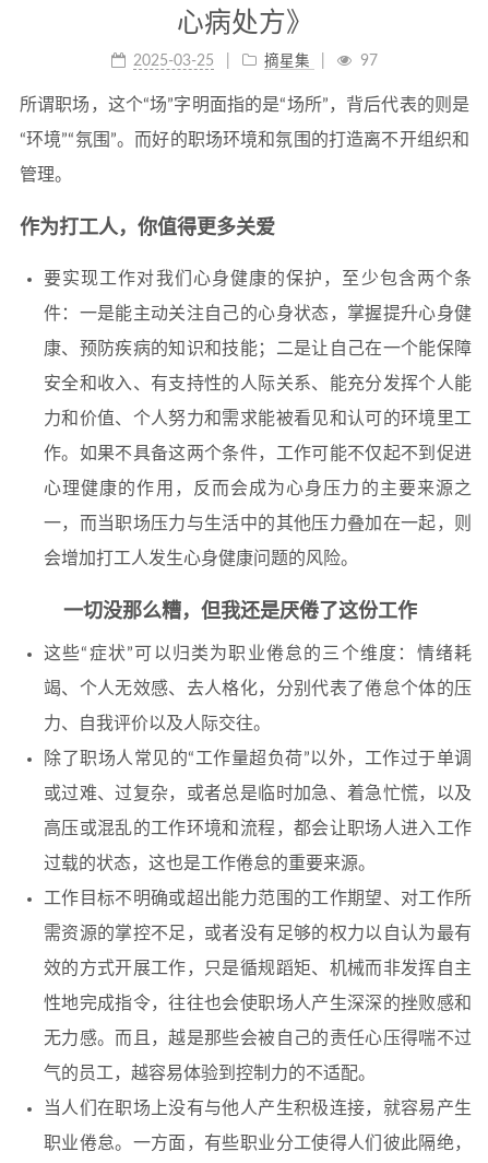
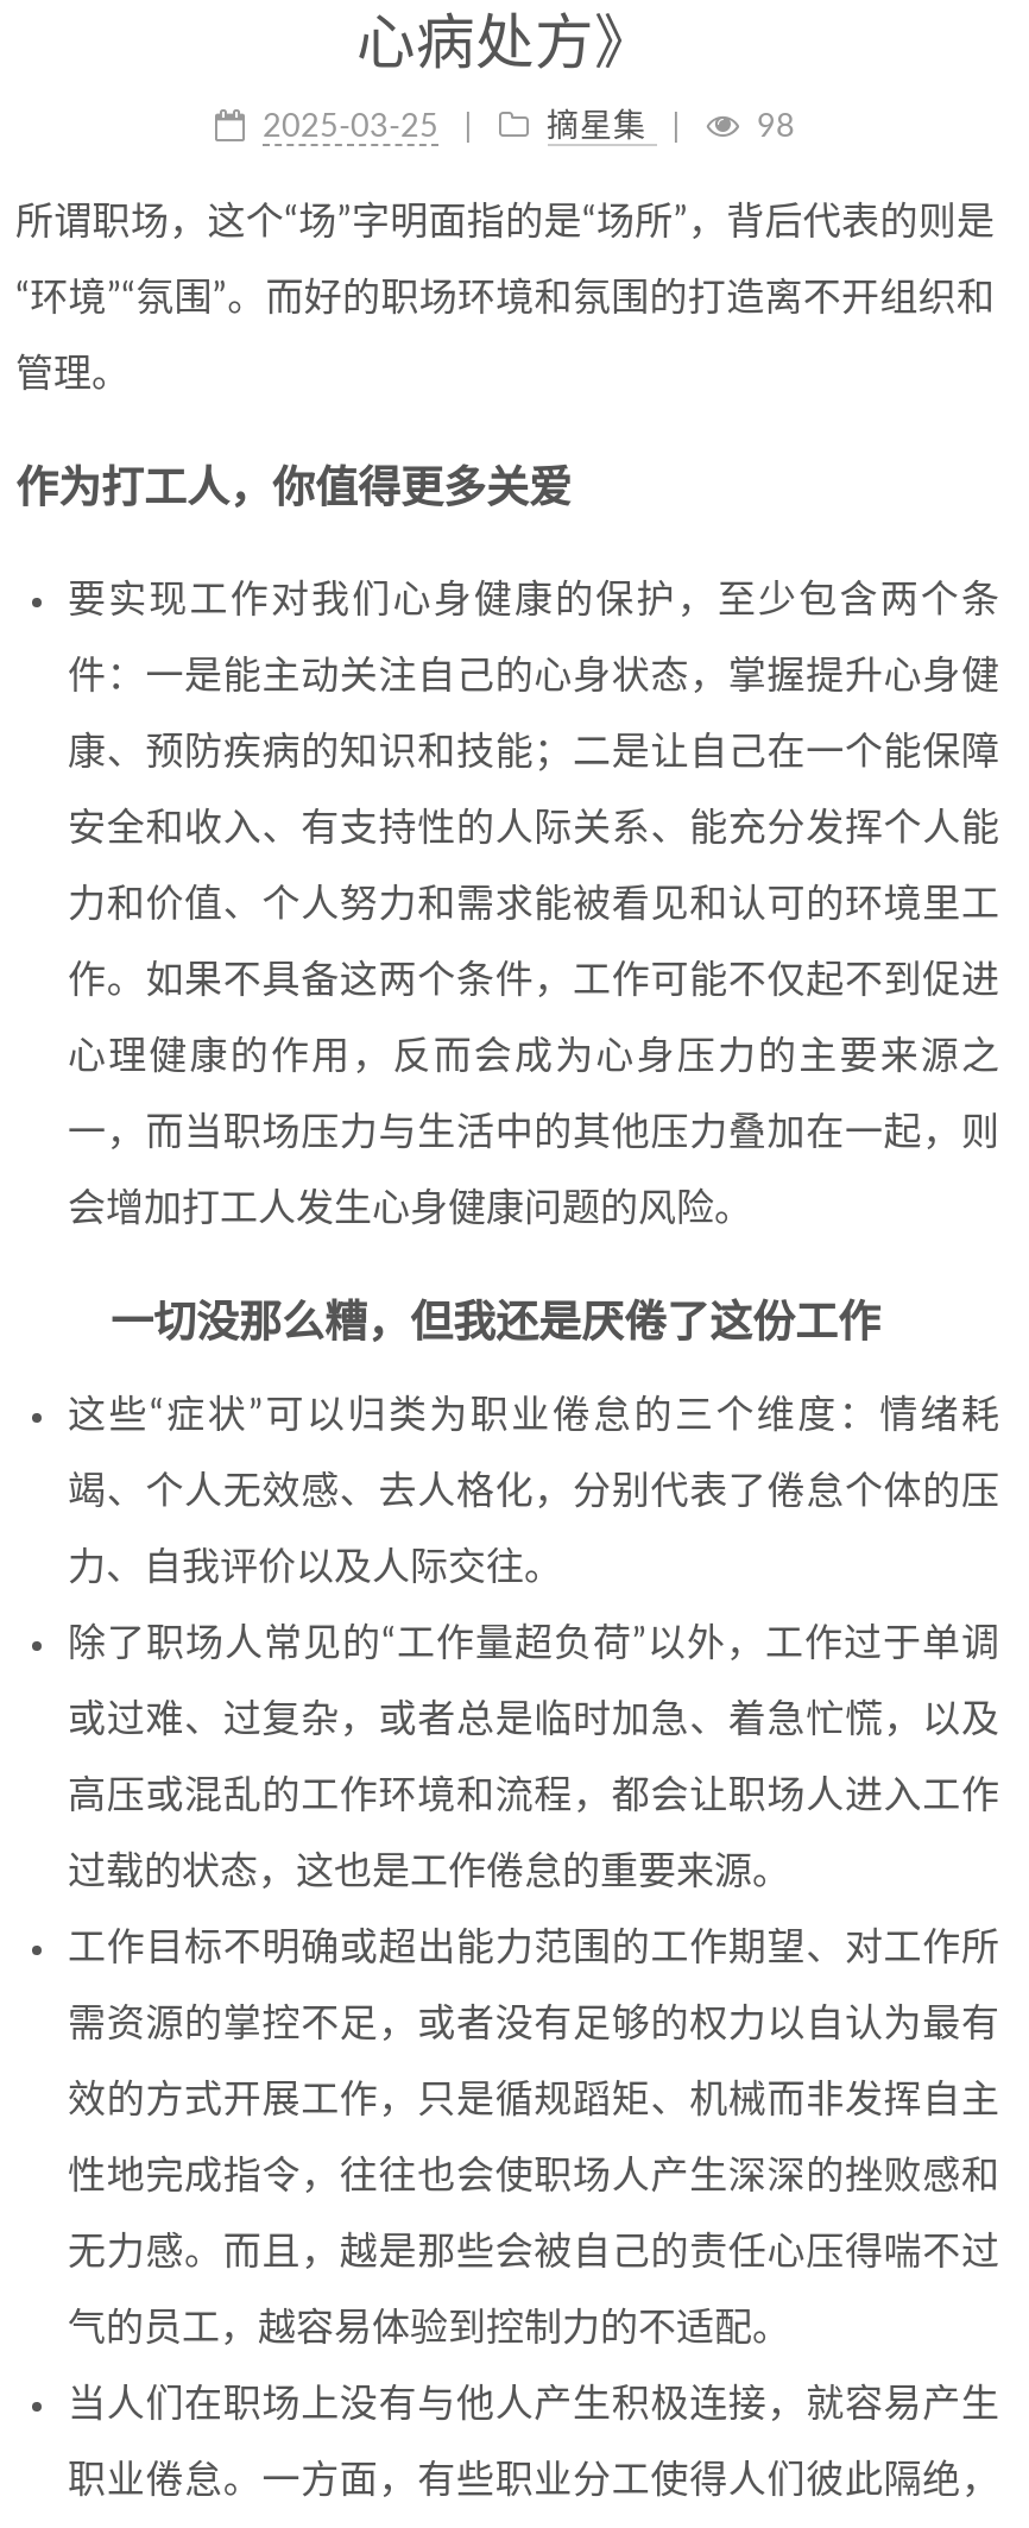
- 97
+ 98
